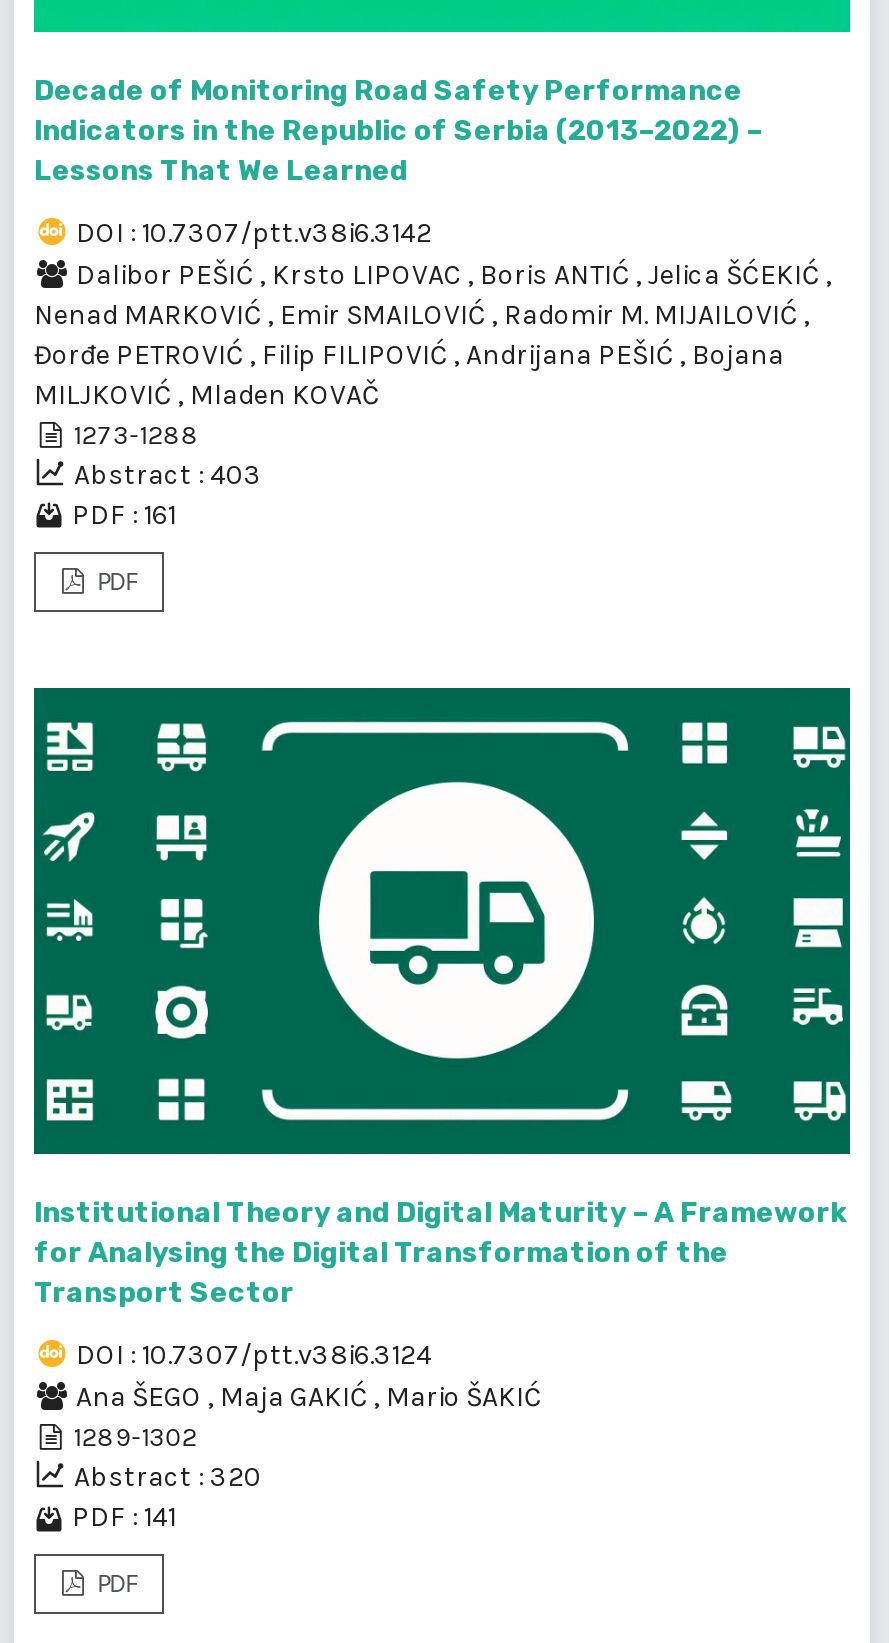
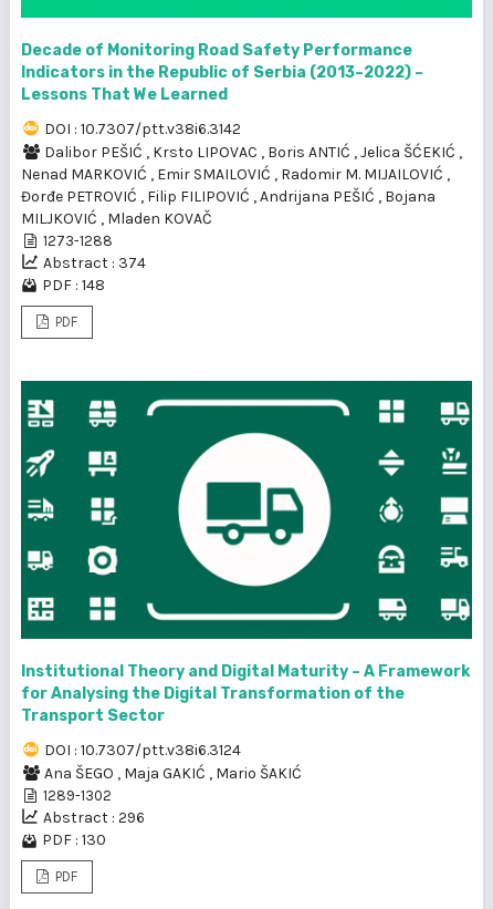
- Abstract : 403
+ Abstract : 374

- PDF : 161
+ PDF : 148

- Abstract : 320
+ Abstract : 296

- PDF : 141
+ PDF : 130
